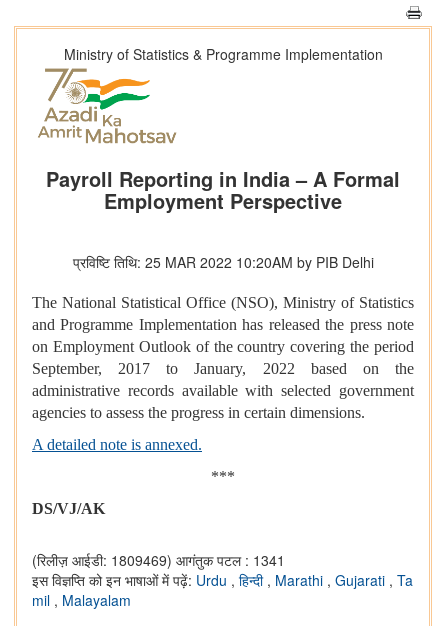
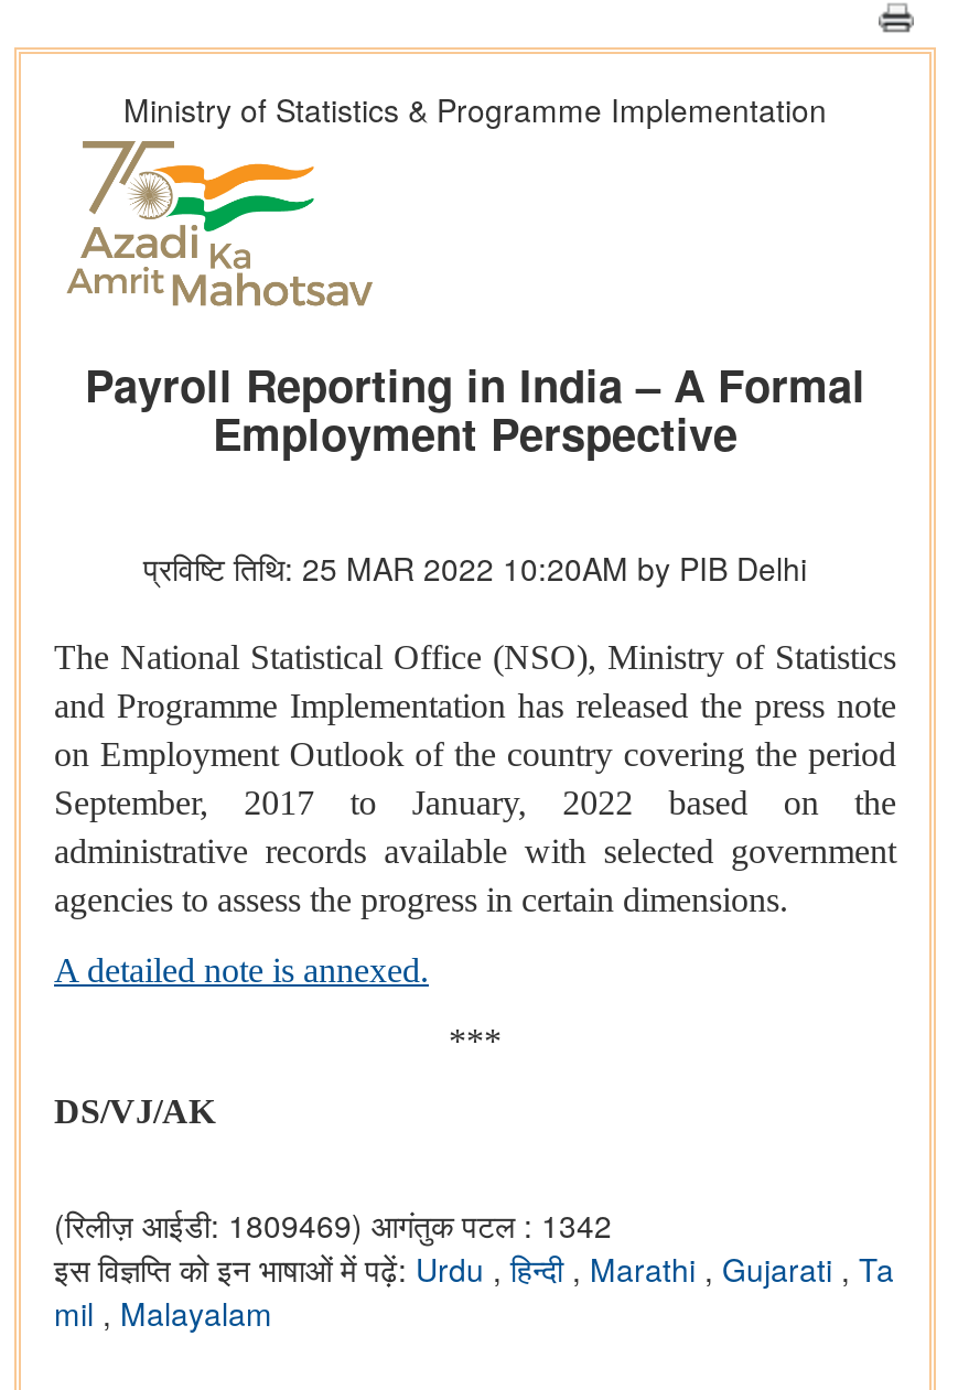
- (रिलीज़ आईडी: 1809469) आगंतुक पटल : 1341
+ (रिलीज़ आईडी: 1809469) आगंतुक पटल : 1342
